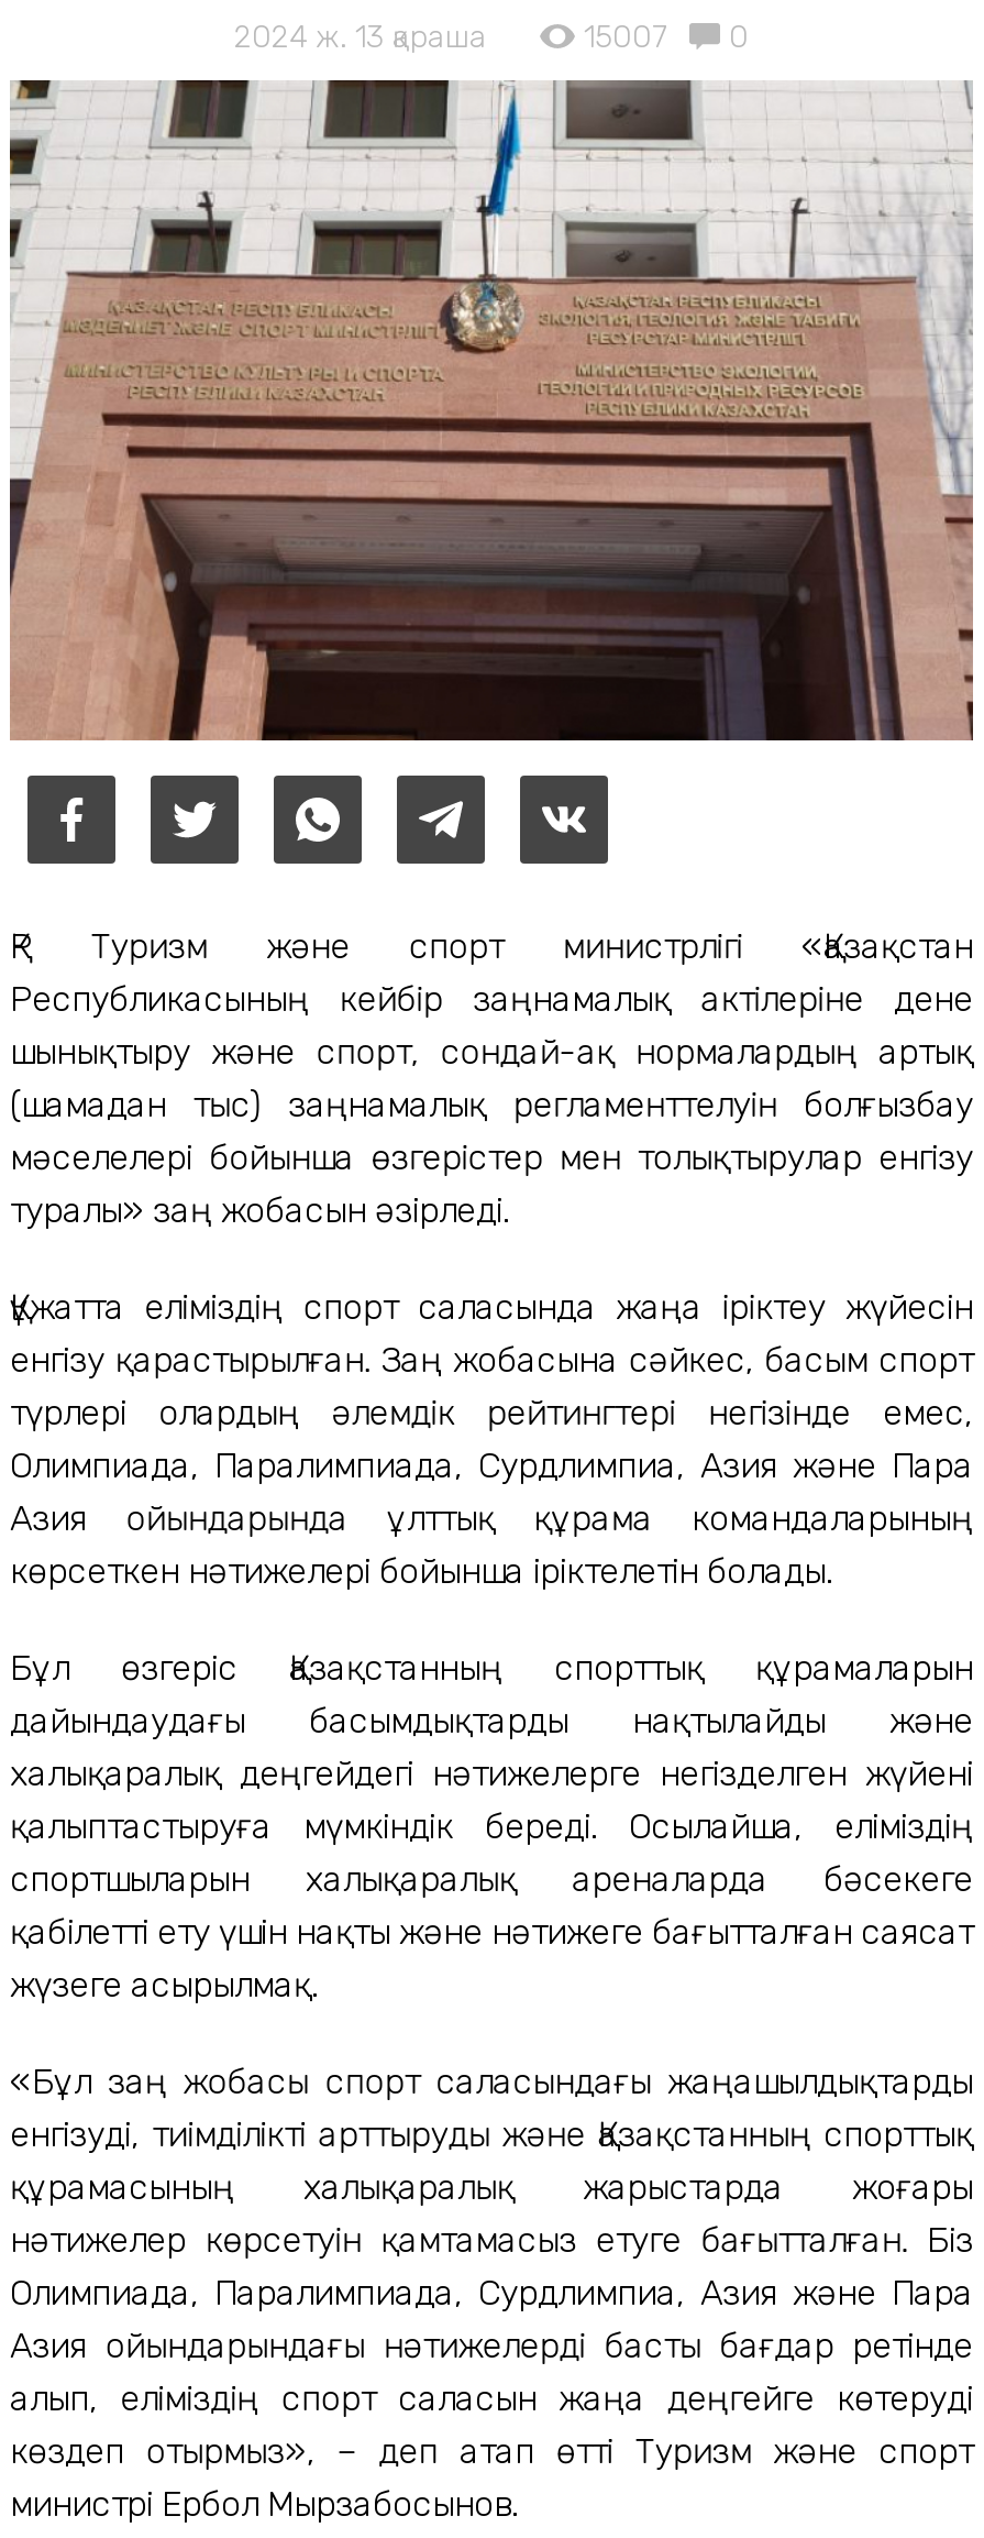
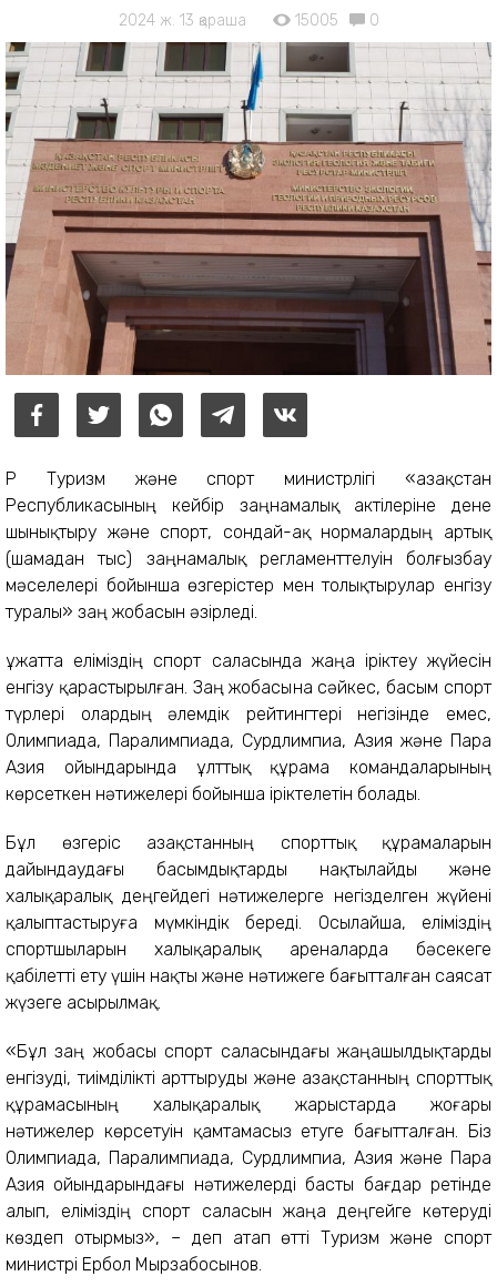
- 15007 0
+ 15005 0
